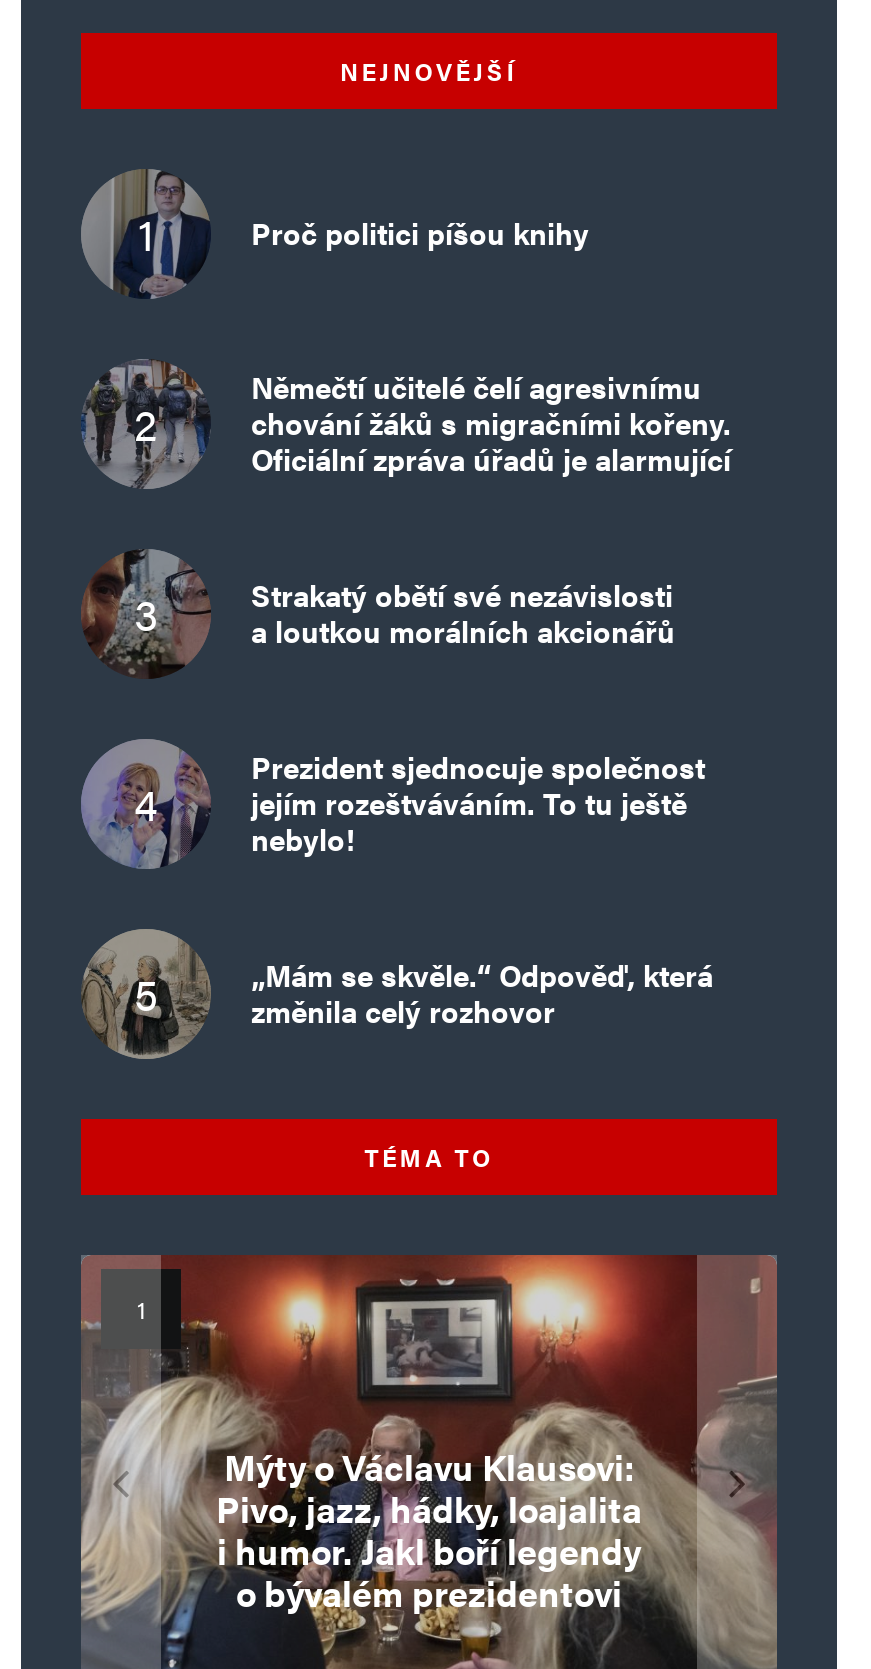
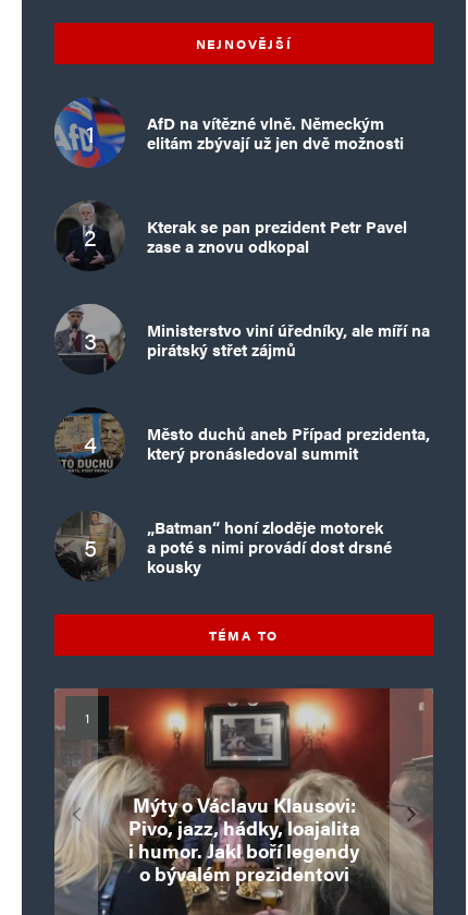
- [image]
- Proč politici píšou knihy
+ [image]
+ AfD na vítězné vlně. Německým
+ elitám zbývají už jen dvě možnosti

- [image]
- Němečtí učitelé čelí agresivnímu
- chování žáků s migračními kořeny.
- Oficiální zpráva úřadů je alarmující
+ [image]
+ Kterak se pan prezident Petr Pavel
+ zase a znovu odkopal

- [image]
- Strakatý obětí své nezávislosti
- a loutkou morálních akcionářů
+ [image]
+ Ministerstvo viní úředníky, ale míří na
+ pirátský střet zájmů

- [image]
- Prezident sjednocuje společnost
- jejím rozeštváváním. To tu ještě
- nebylo!
+ [image]
+ Město duchů aneb Případ prezidenta,
+ který pronásledoval summit

- [image]
- „Mám se skvěle.“ Odpověď, která
- změnila celý rozhovor
+ [image]
+ „Batman“ honí zloděje motorek
+ a poté s nimi provádí dost drsné
+ kousky
